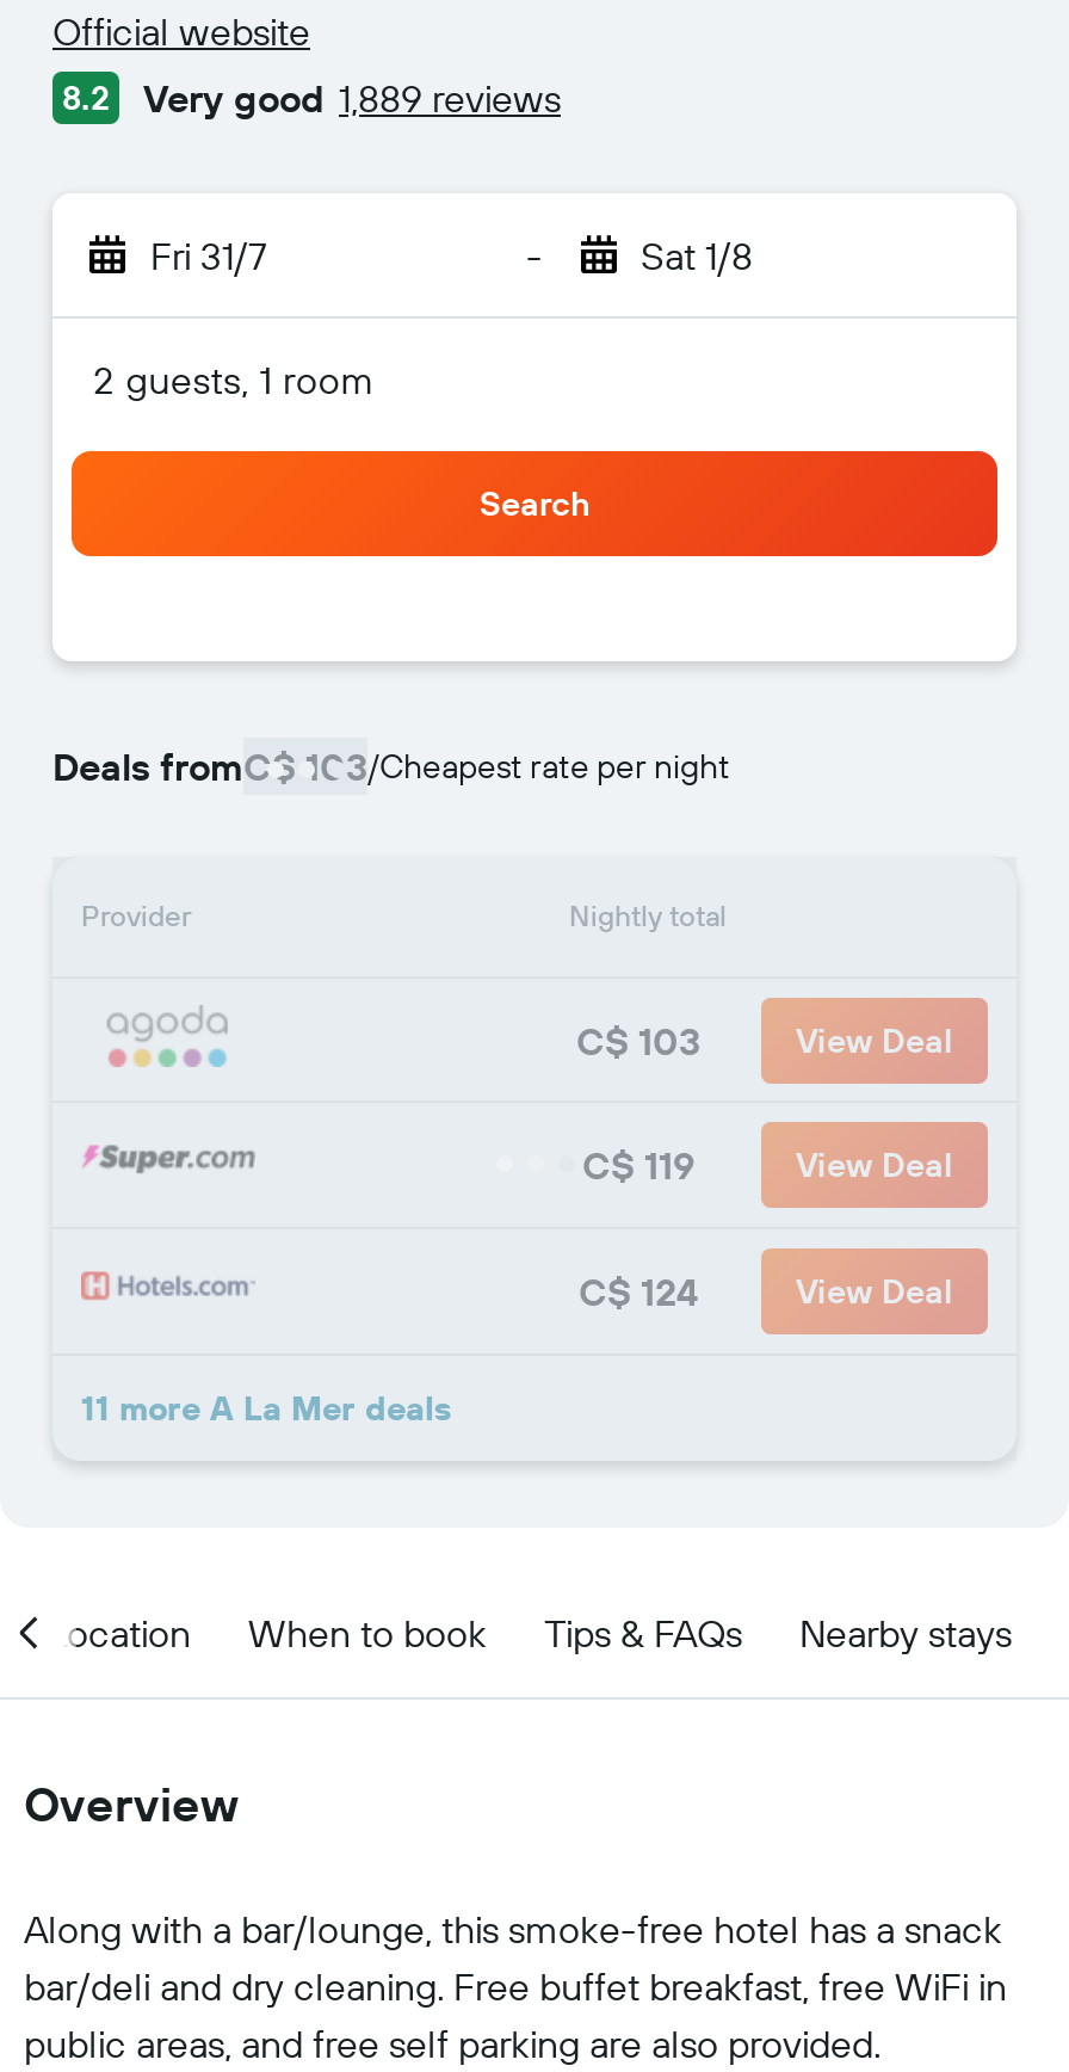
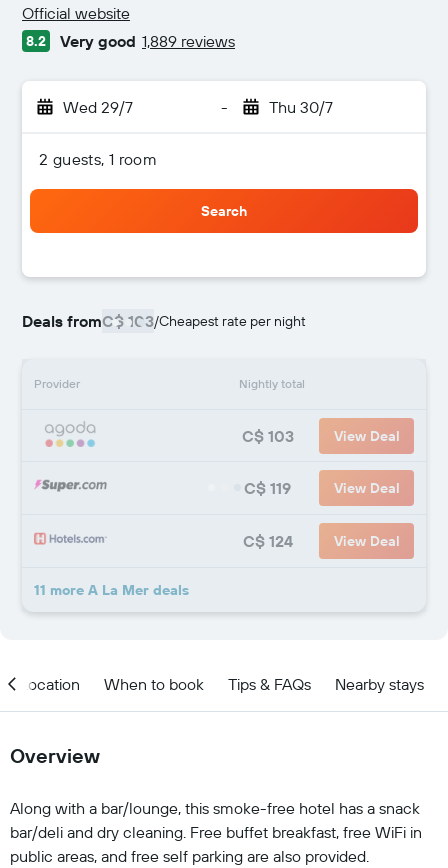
- Fri 31/7
+ Wed 29/7

- Sat 1/8
+ Thu 30/7
